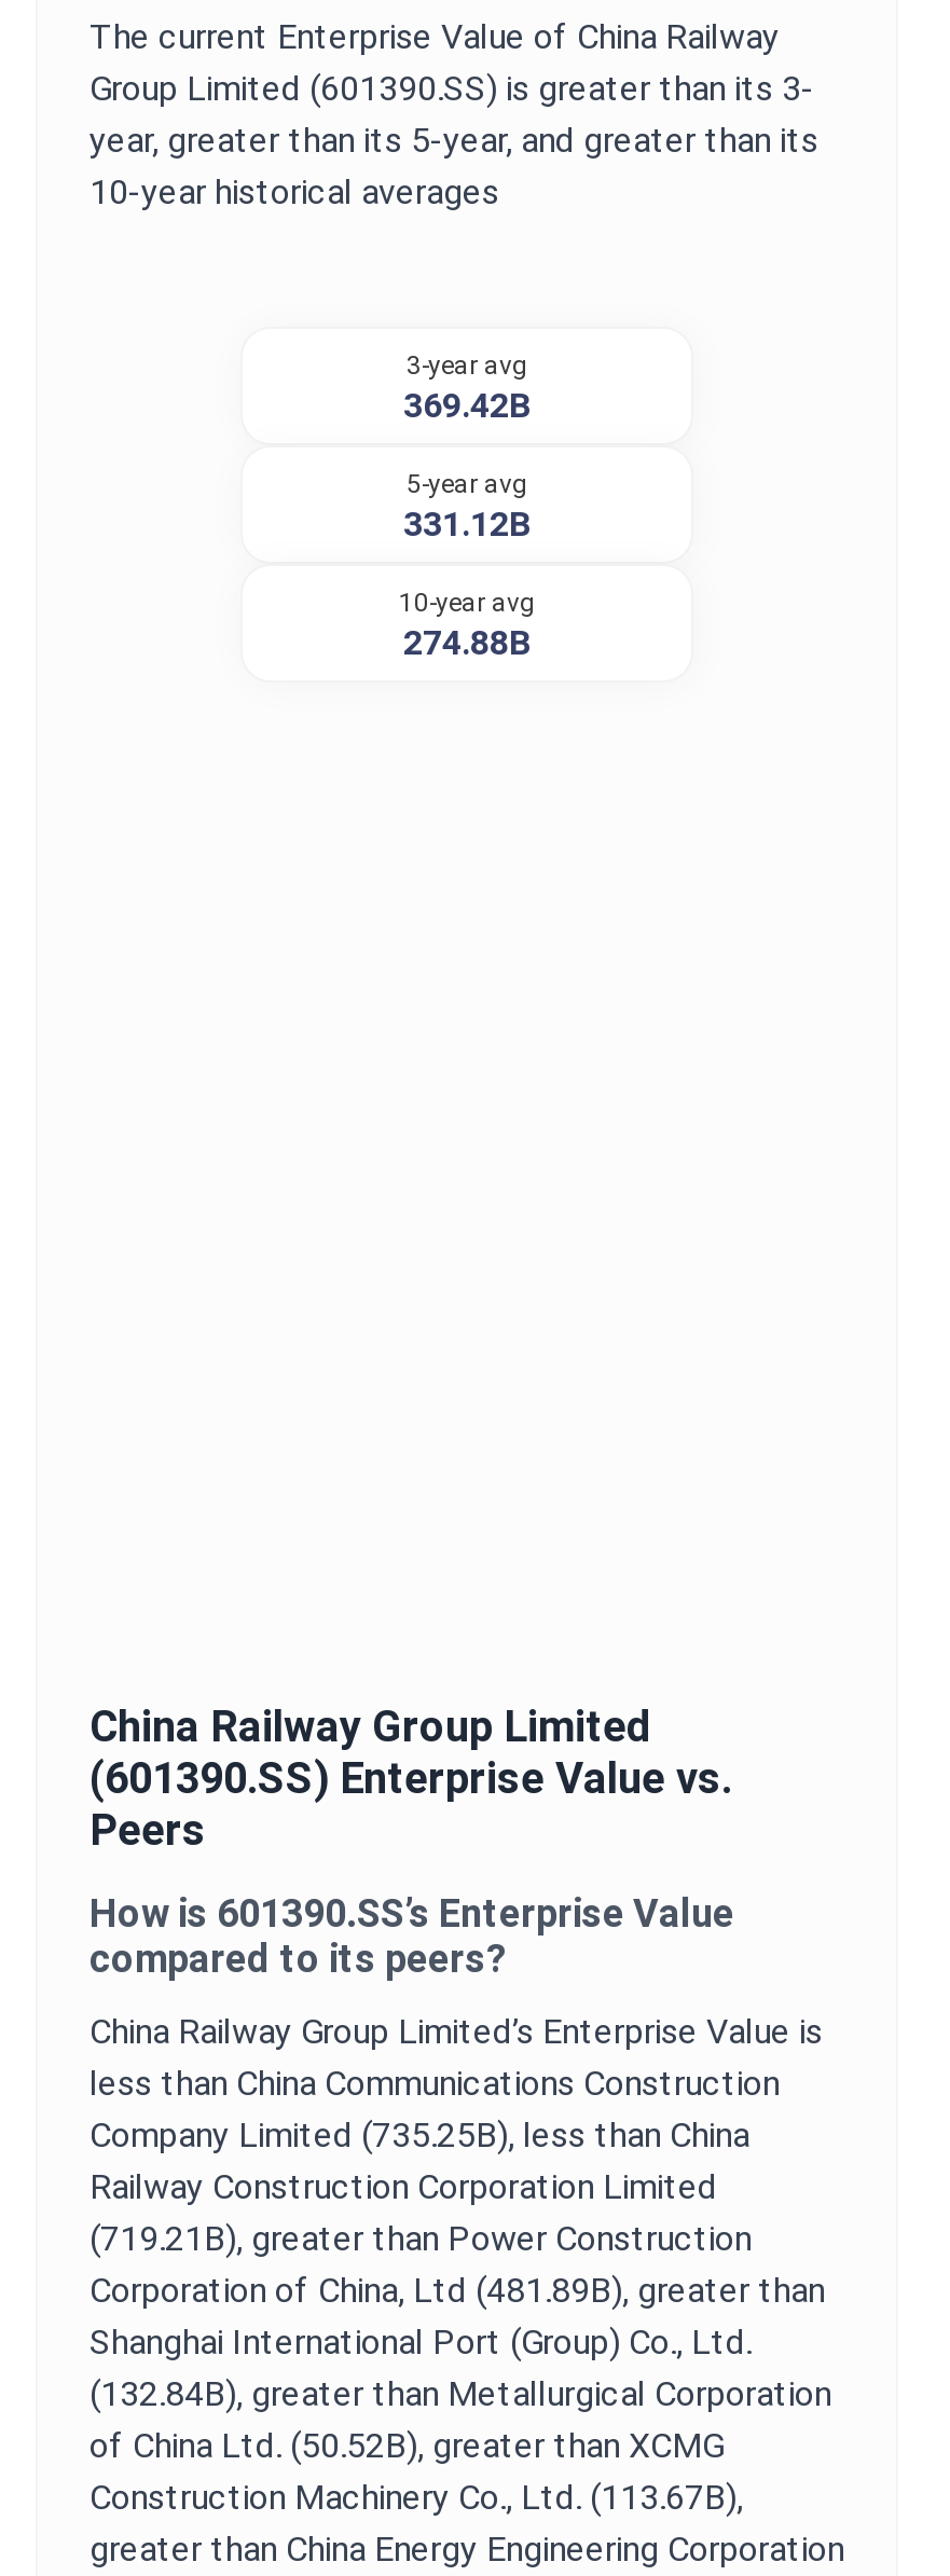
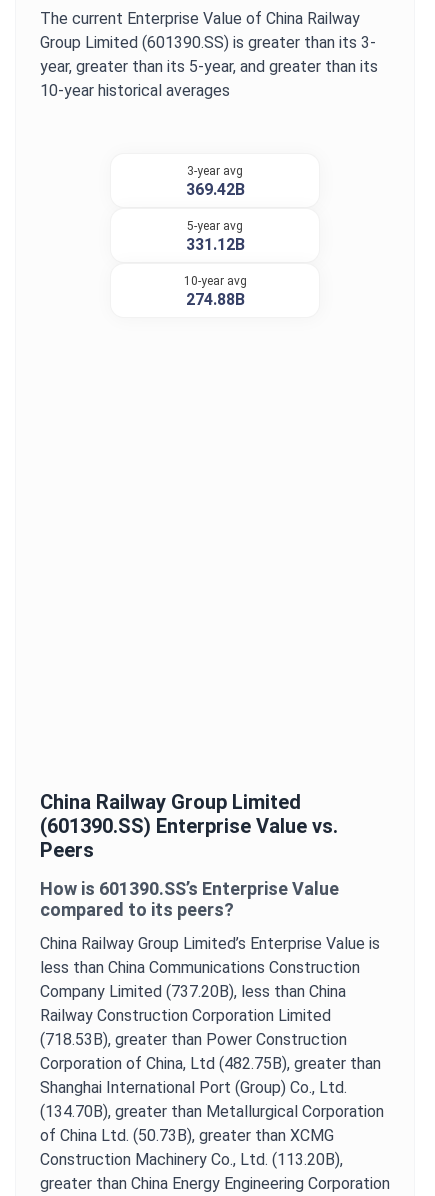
- Company Limited (735.25B), less than China
+ Company Limited (737.20B), less than China

- (719.21B), greater than Power Construction
+ (718.53B), greater than Power Construction

- Corporation of China, Ltd (481.89B), greater than
+ Corporation of China, Ltd (482.75B), greater than

- (132.84B), greater than Metallurgical Corporation
+ (134.70B), greater than Metallurgical Corporation

- of China Ltd. (50.52B), greater than XCMG
+ of China Ltd. (50.73B), greater than XCMG

- Construction Machinery Co., Ltd. (113.67B),
+ Construction Machinery Co., Ltd. (113.20B),
